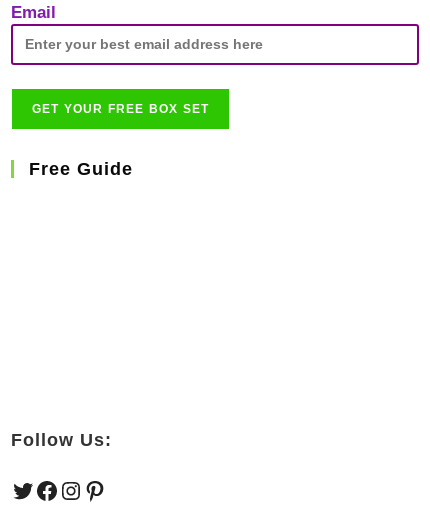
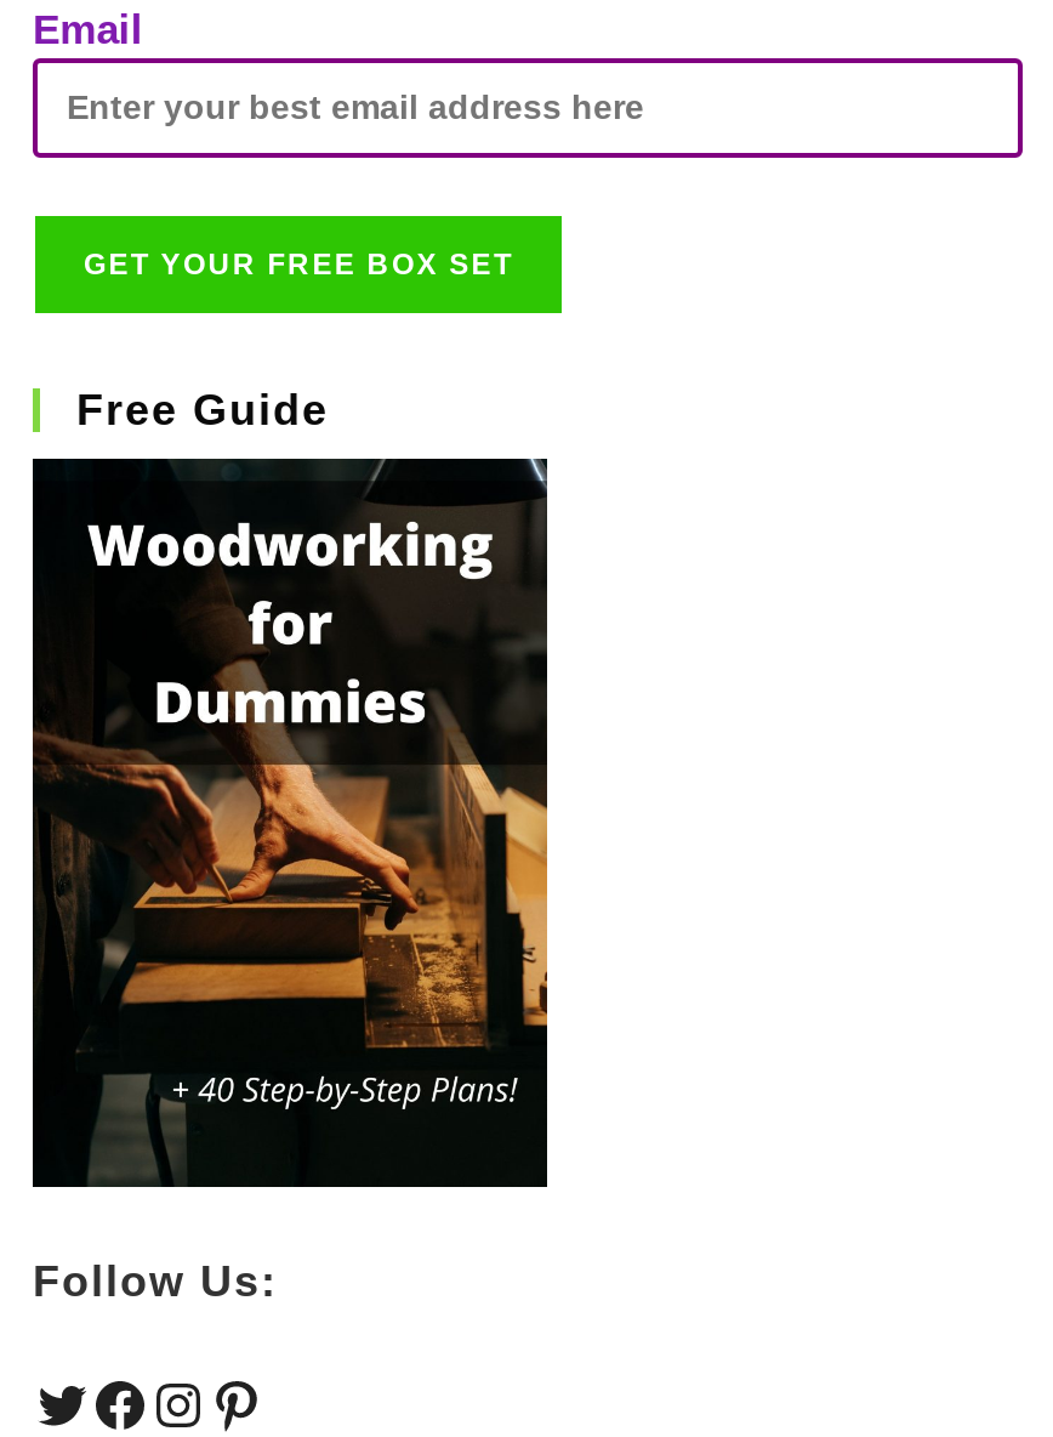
+ [image]
